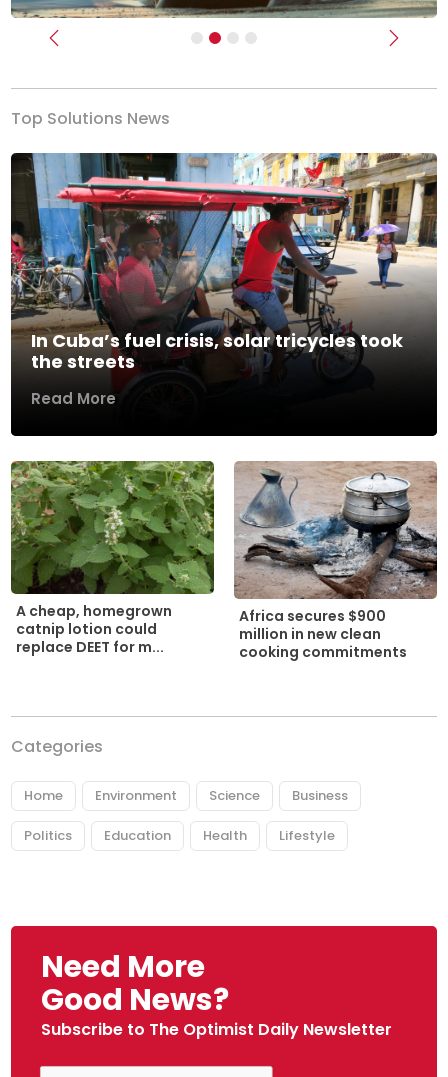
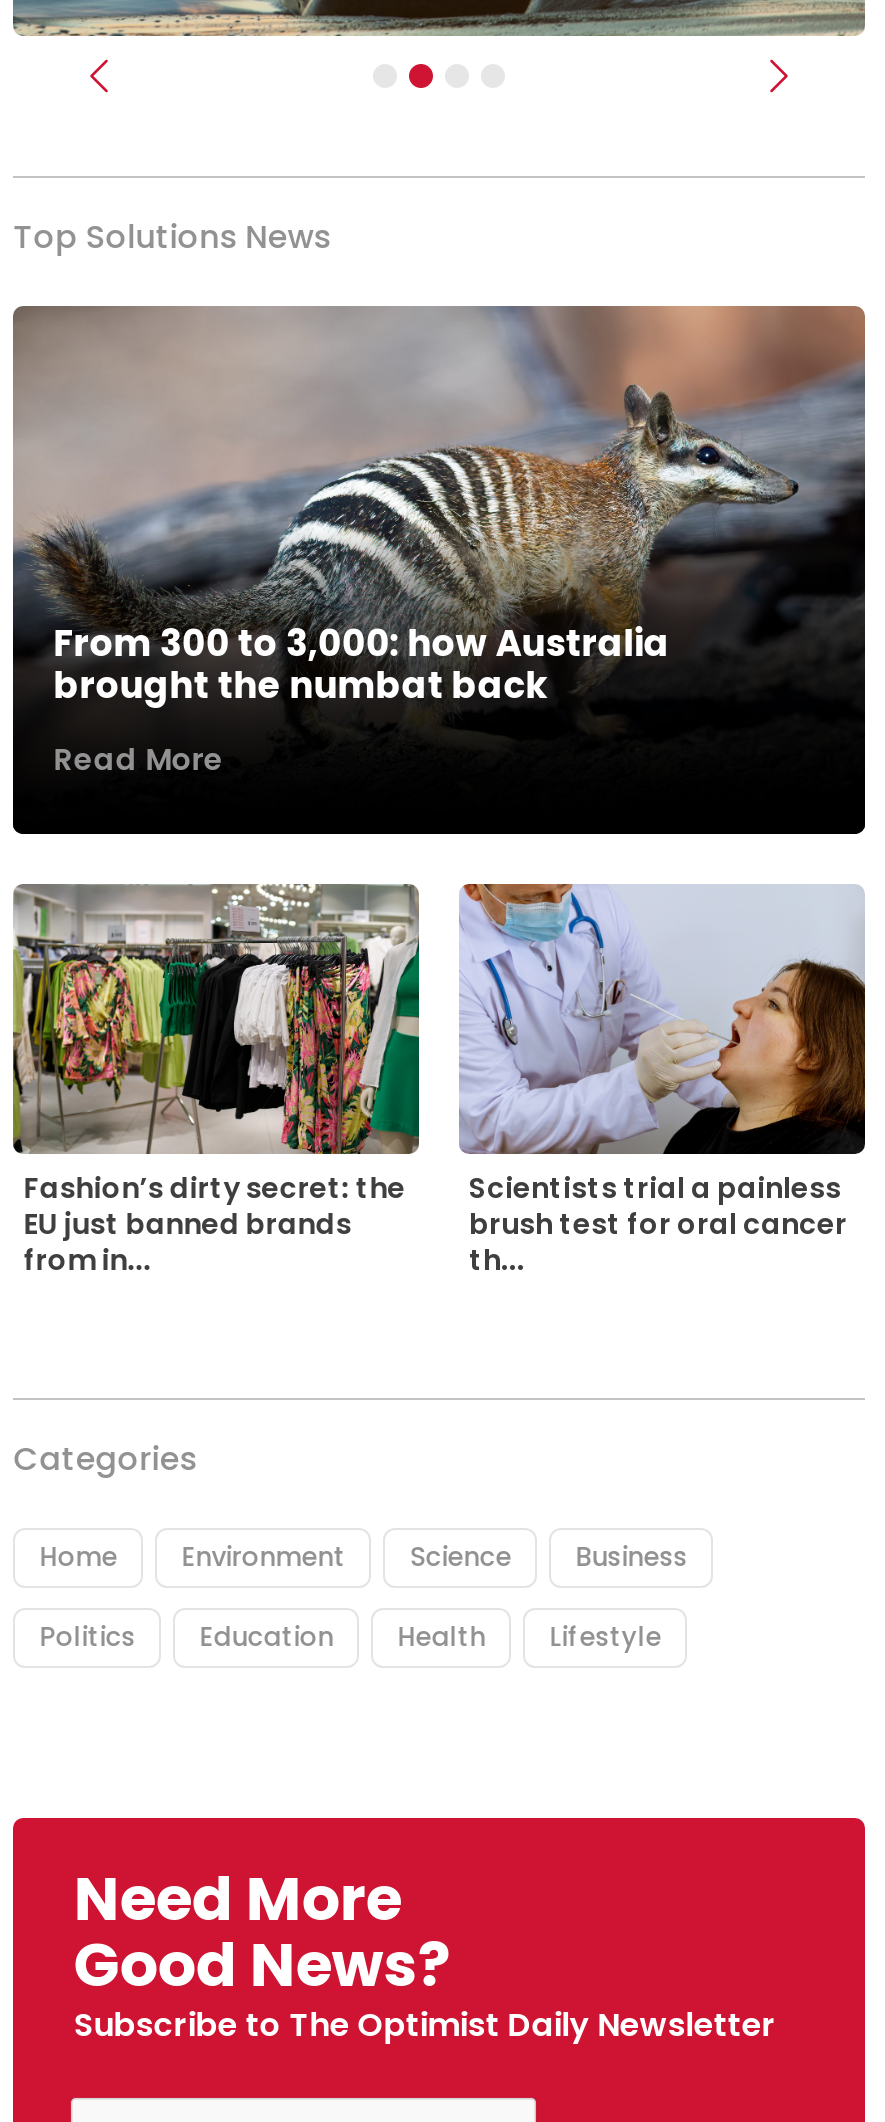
- [image]
- In Cuba’s fuel crisis, solar tricycles took
- the streets
+ [image]
+ From 300 to 3,000: how Australia
+ brought the numbat back

- [image]
- A cheap, homegrown
- catnip lotion could
- replace DEET for m...
+ [image]
+ Fashion’s dirty secret: the
+ EU just banned brands
+ from in...

- [image]
- Africa secures $900
- million in new clean
- cooking commitments
+ [image]
+ Scientists trial a painless
+ brush test for oral cancer
+ th...
